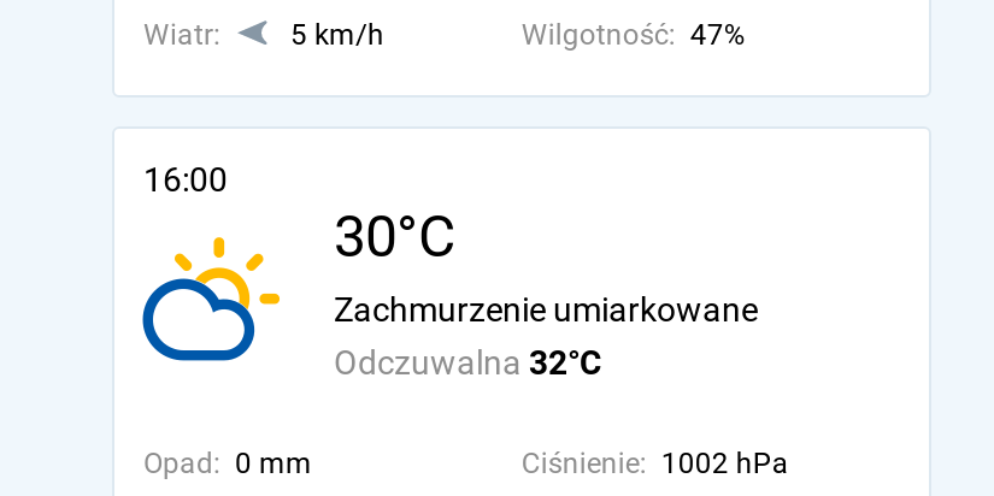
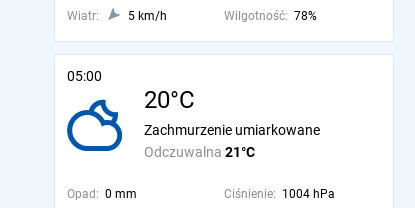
- Wilgotność: 47%
+ Wilgotność: 78%

- [image]
- 16:00
- 30°C
+ [image]
+ 05:00
+ 20°C

- Odczuwalna 32°C
+ Odczuwalna 21°C

- Ciśnienie: 1002 hPa
+ Ciśnienie: 1004 hPa
